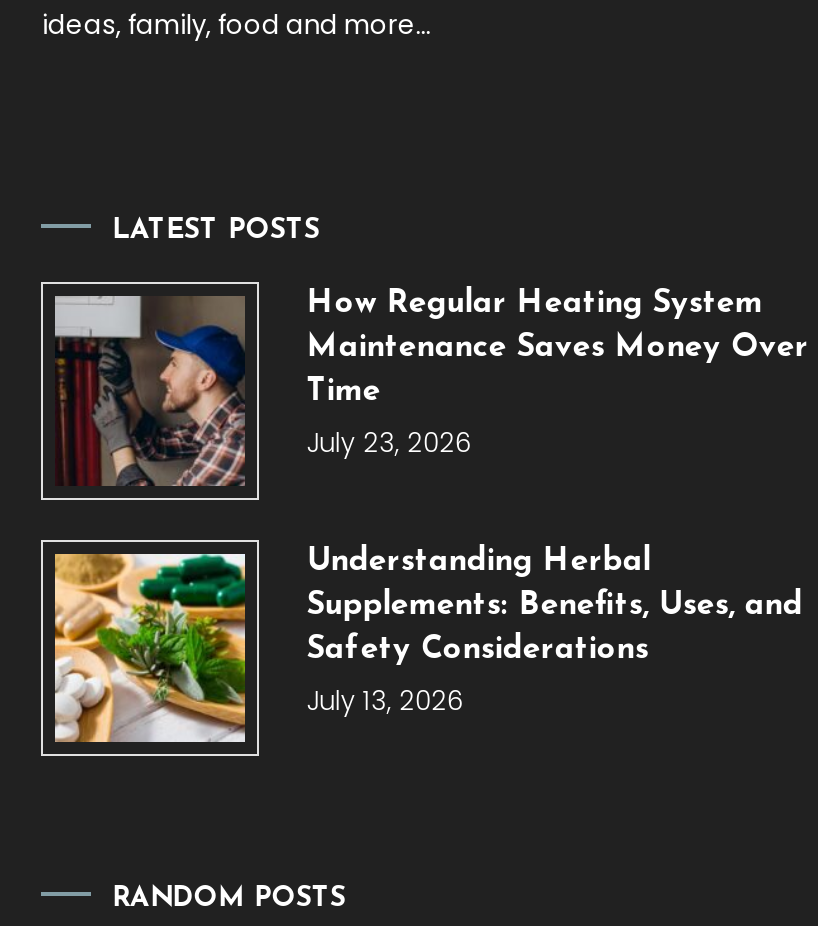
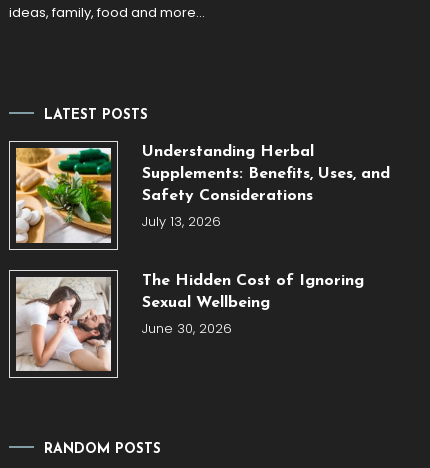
- [image]
- How Regular Heating System
- Maintenance Saves Money Over
- Time
- July 23, 2026

moved up: [image] | Understanding Herbal | Supplements: Benefits, Uses, and | Safety Considerations | July 13, 2026

+ [image]
+ The Hidden Cost of Ignoring
+ Sexual Wellbeing
+ June 30, 2026
